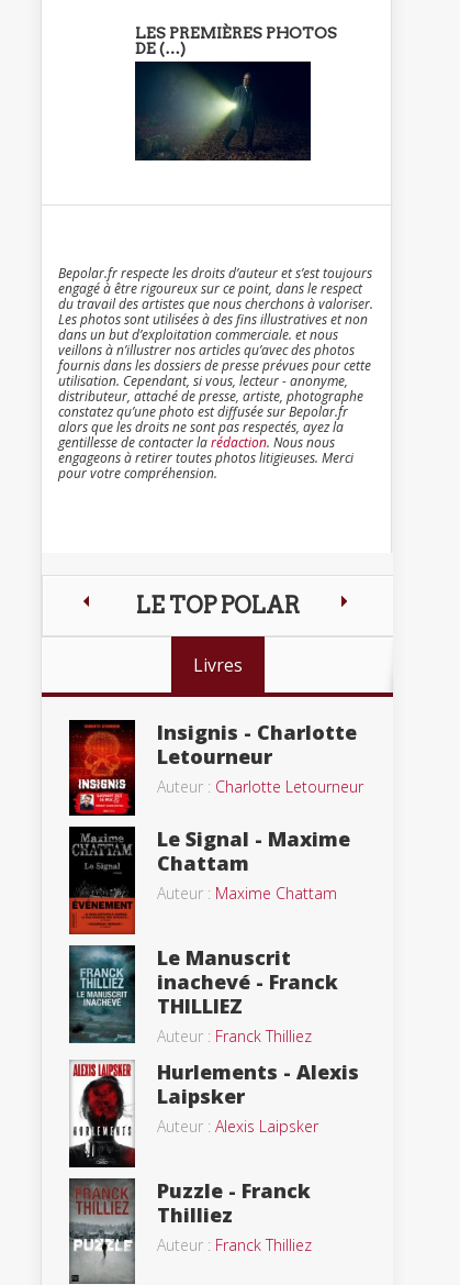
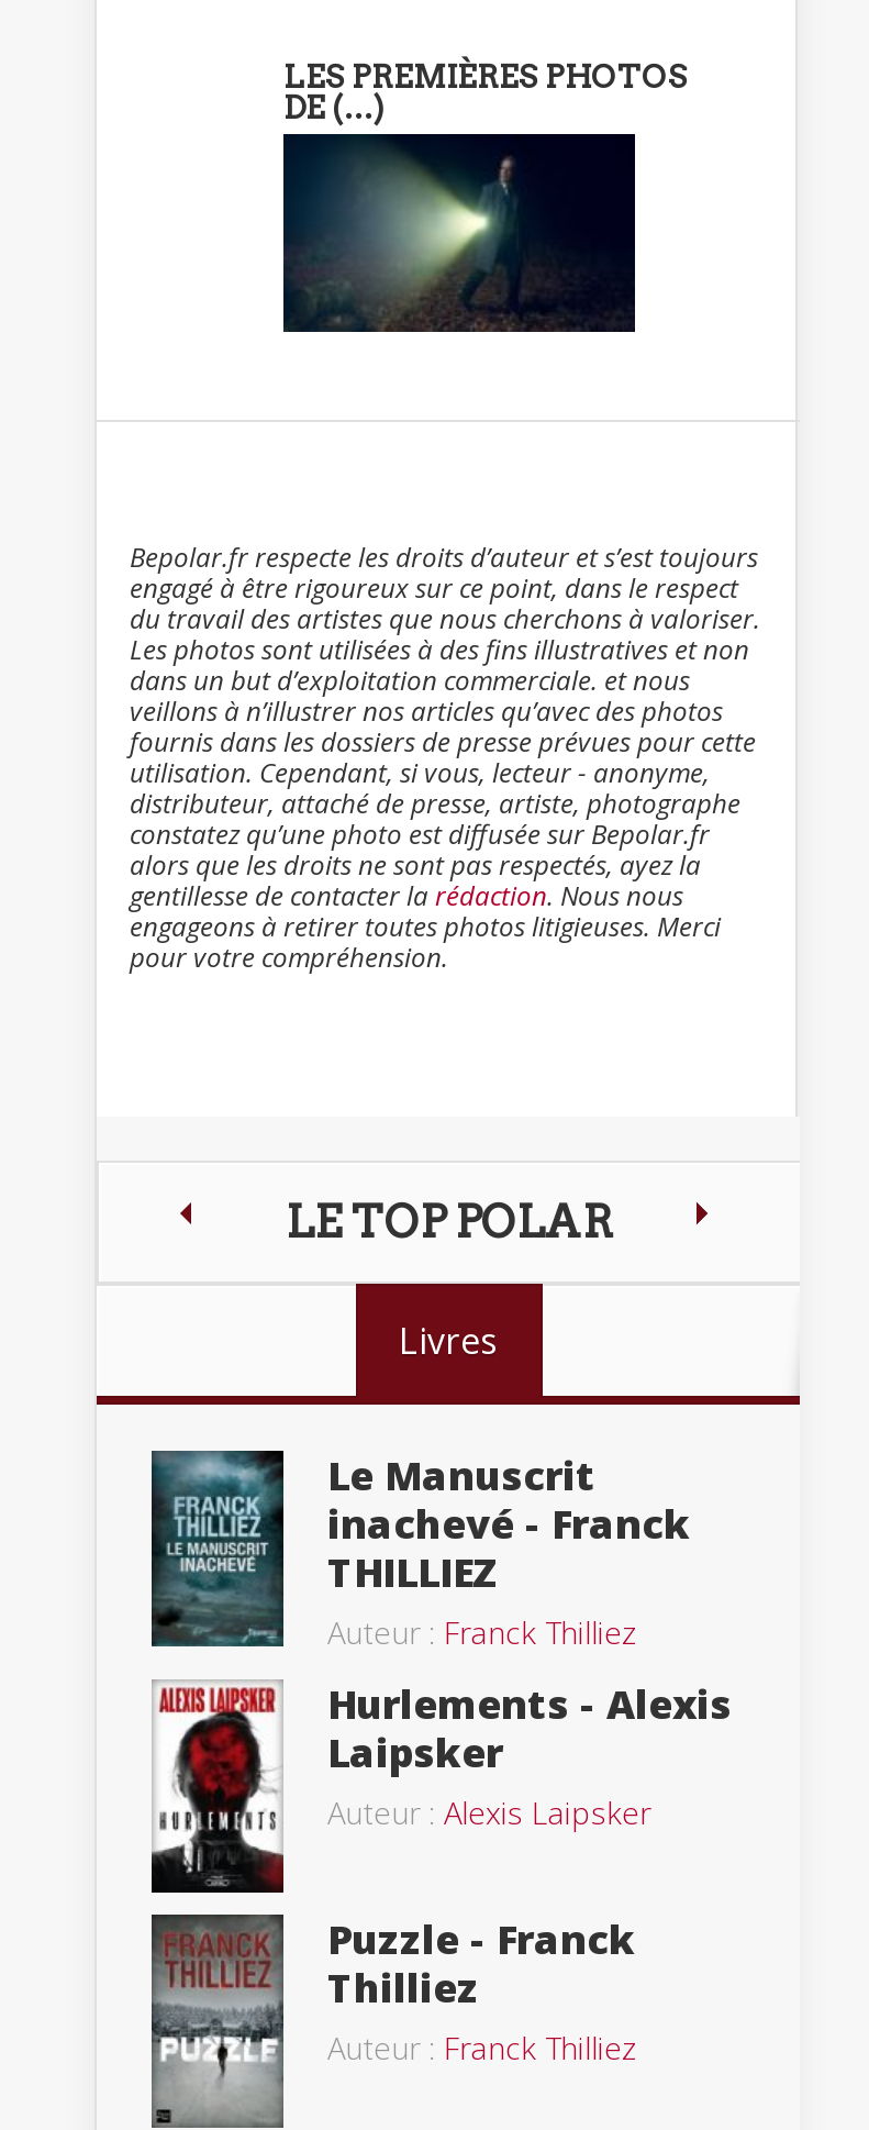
- [image]
- Insignis - Charlotte
- Letourneur
- Auteur : Charlotte Letourneur
- Le Signal - Maxime
- Chattam
- Auteur : Maxime Chattam

- [image]
